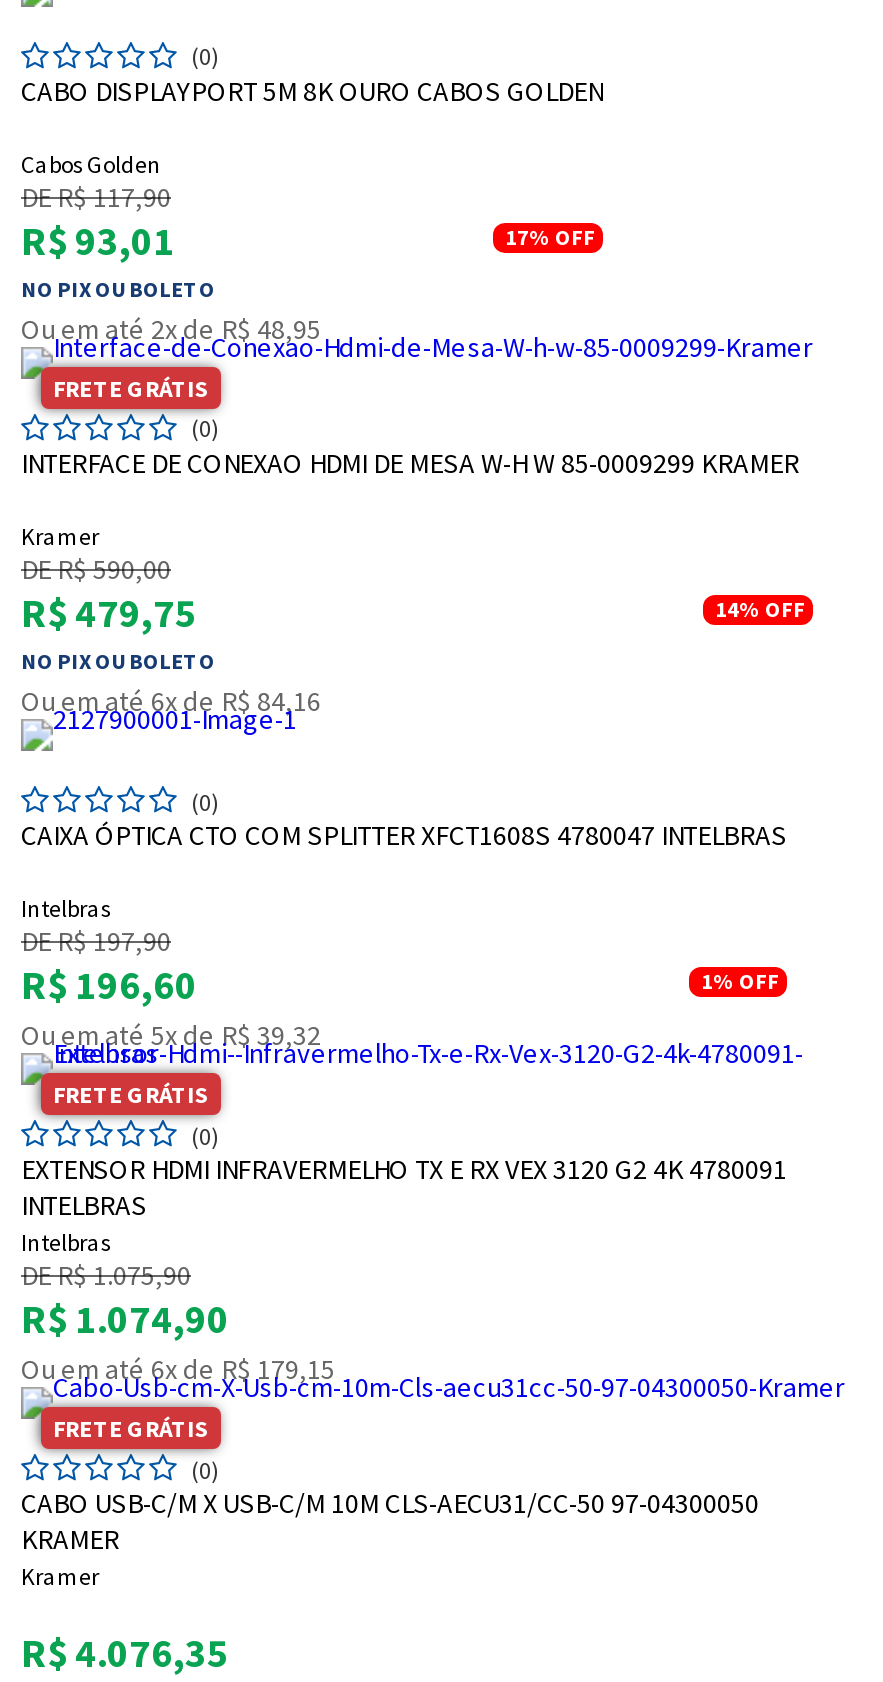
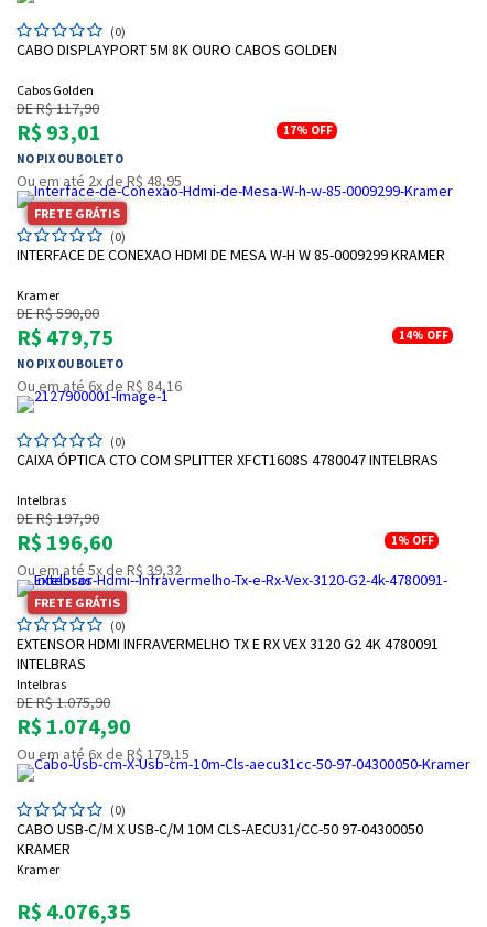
- FRETE GRÁTIS
